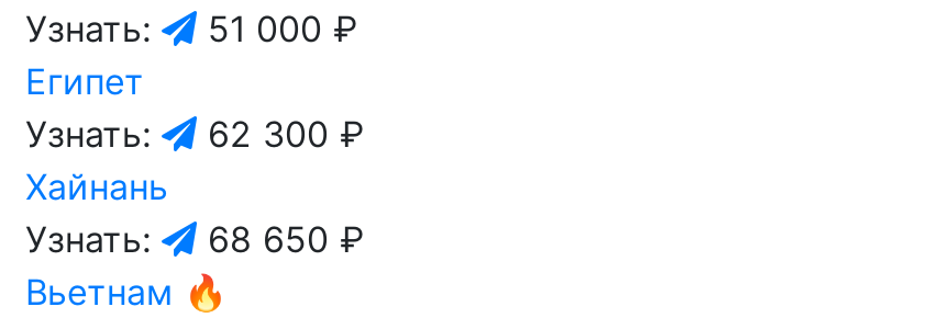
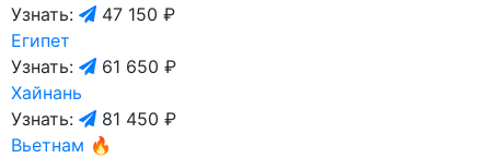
- Узнать: 51 000 ₽
+ Узнать: 47 150 ₽

- Узнать: 62 300 ₽
+ Узнать: 61 650 ₽

- Узнать: 68 650 ₽
+ Узнать: 81 450 ₽
